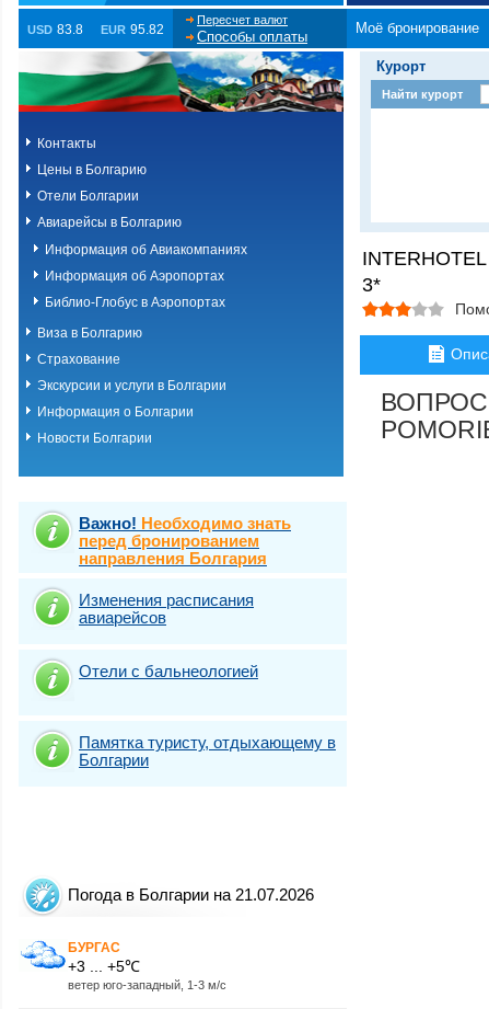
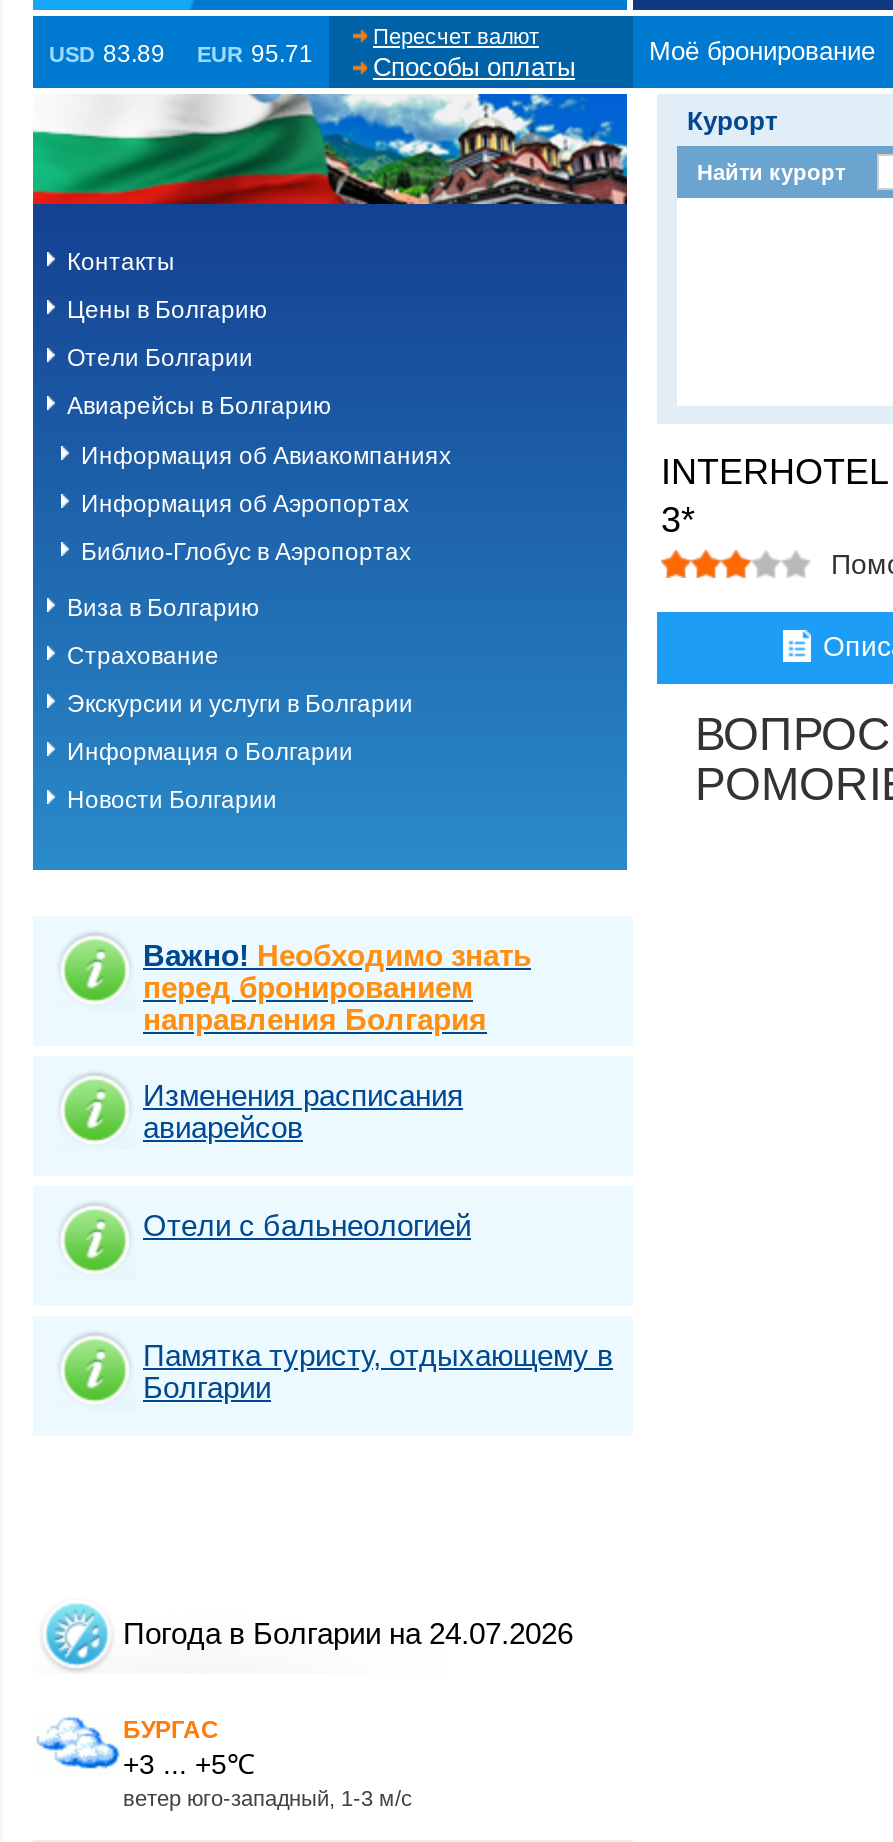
- USD 83.8
+ USD 83.89

- EUR 95.82
+ EUR 95.71

- Погода в Болгарии на 21.07.2026
+ Погода в Болгарии на 24.07.2026
